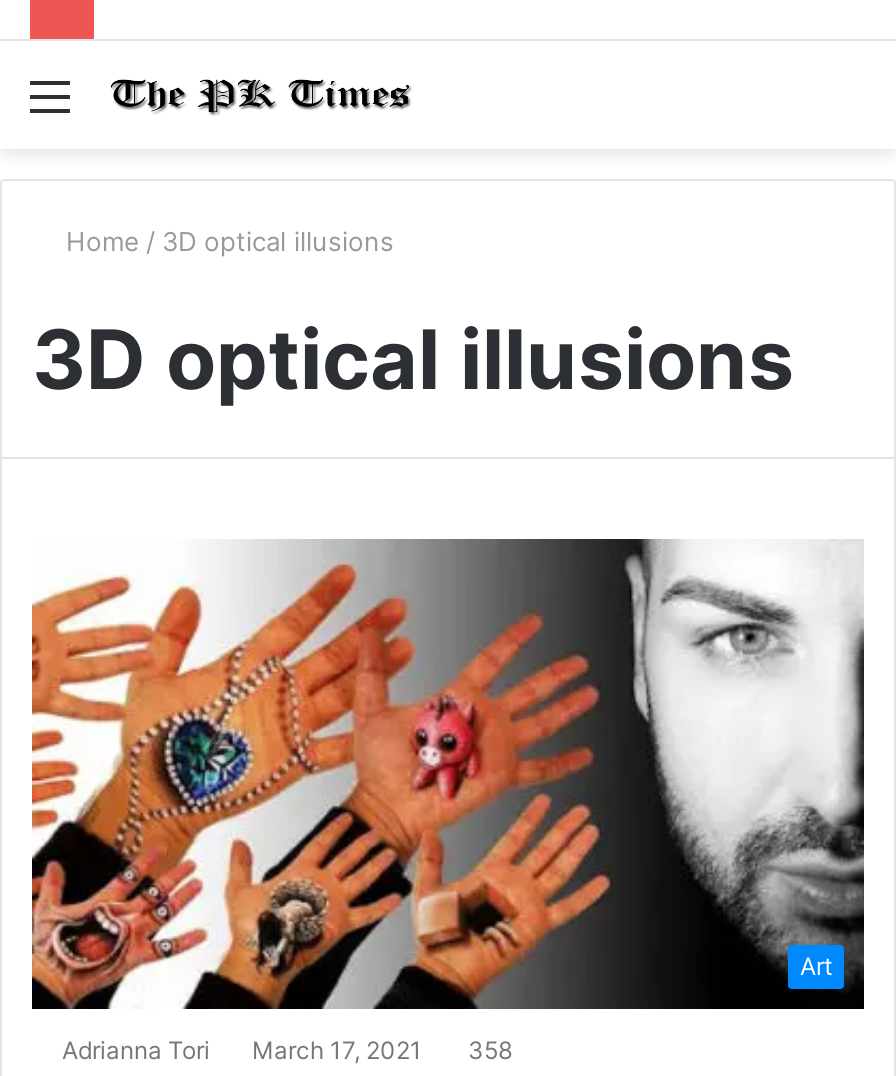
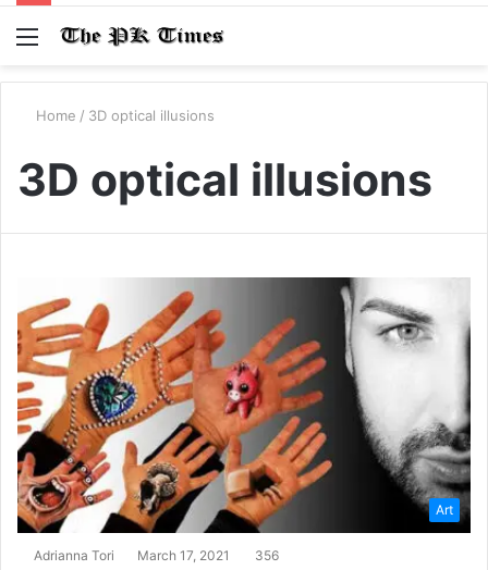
- Adrianna Tori March 17, 2021 358
+ Adrianna Tori March 17, 2021 356
